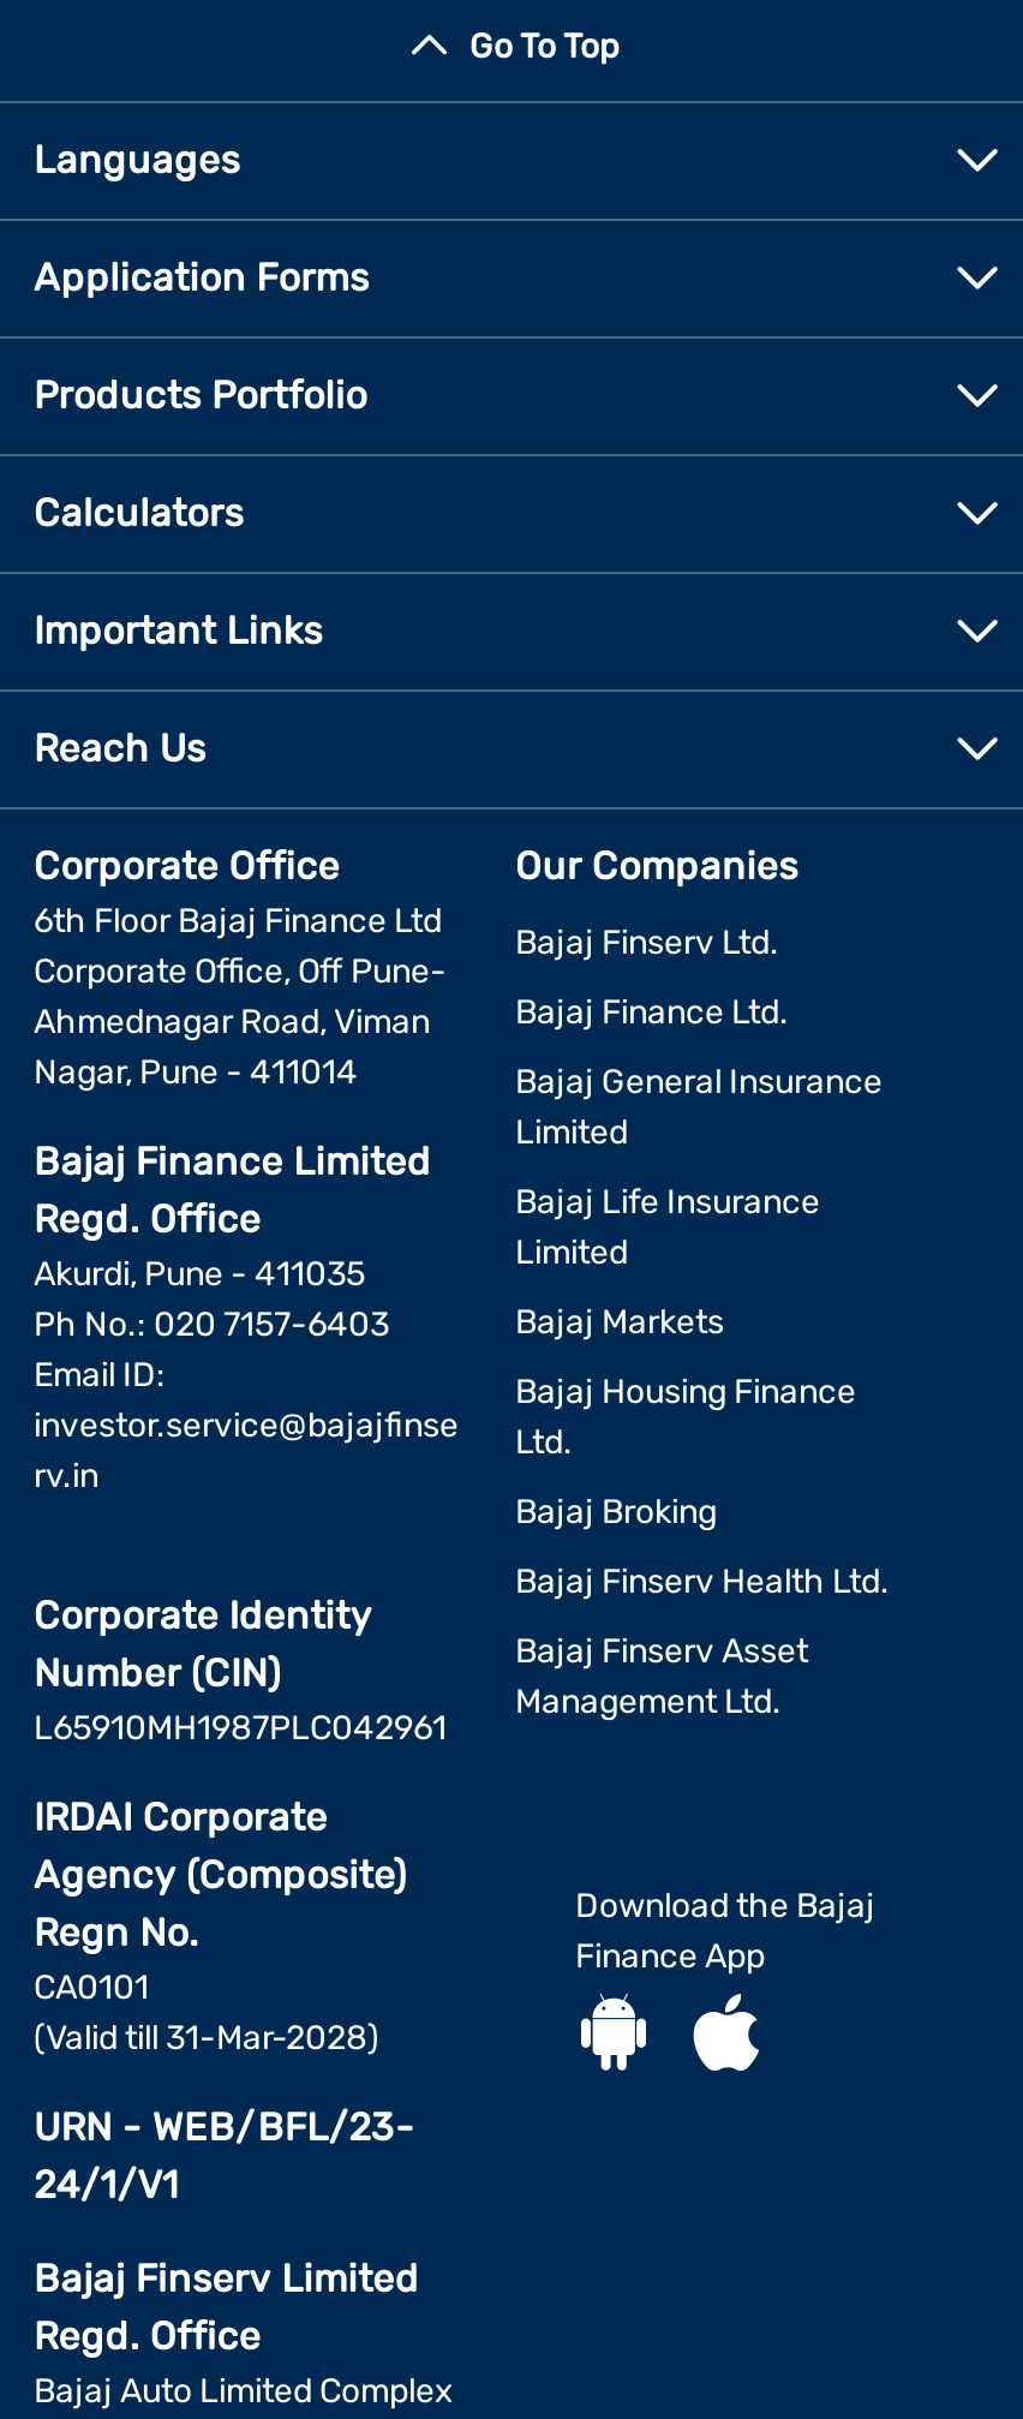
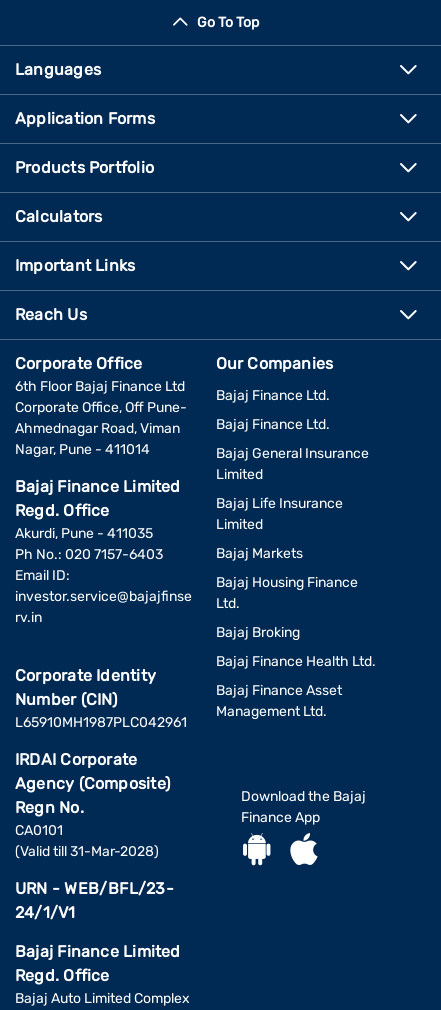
- Bajaj Finserv Ltd.
+ Bajaj Finance Ltd.

- Bajaj Finserv Health Ltd.
+ Bajaj Finance Health Ltd.

- Bajaj Finserv Asset
+ Bajaj Finance Asset

- Bajaj Finserv Limited
+ Bajaj Finance Limited
